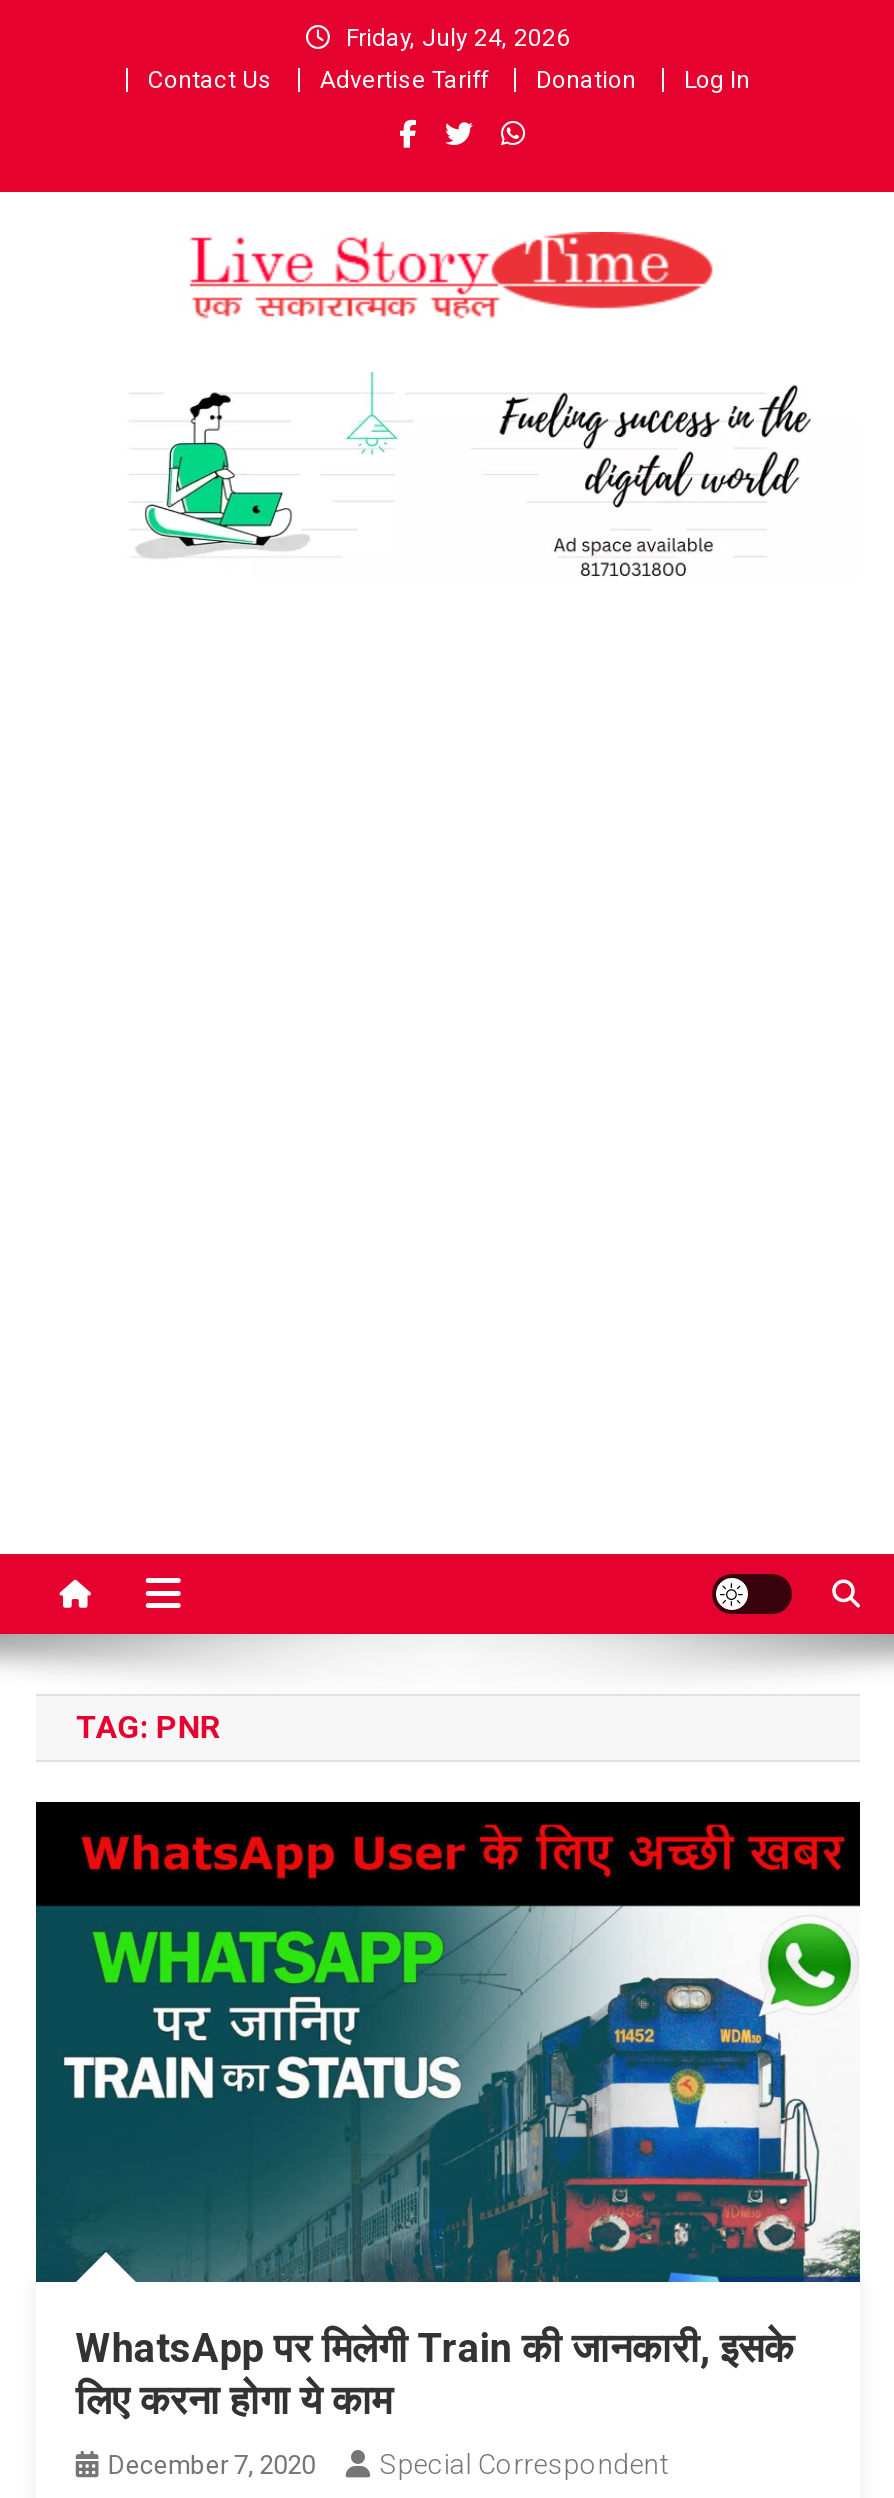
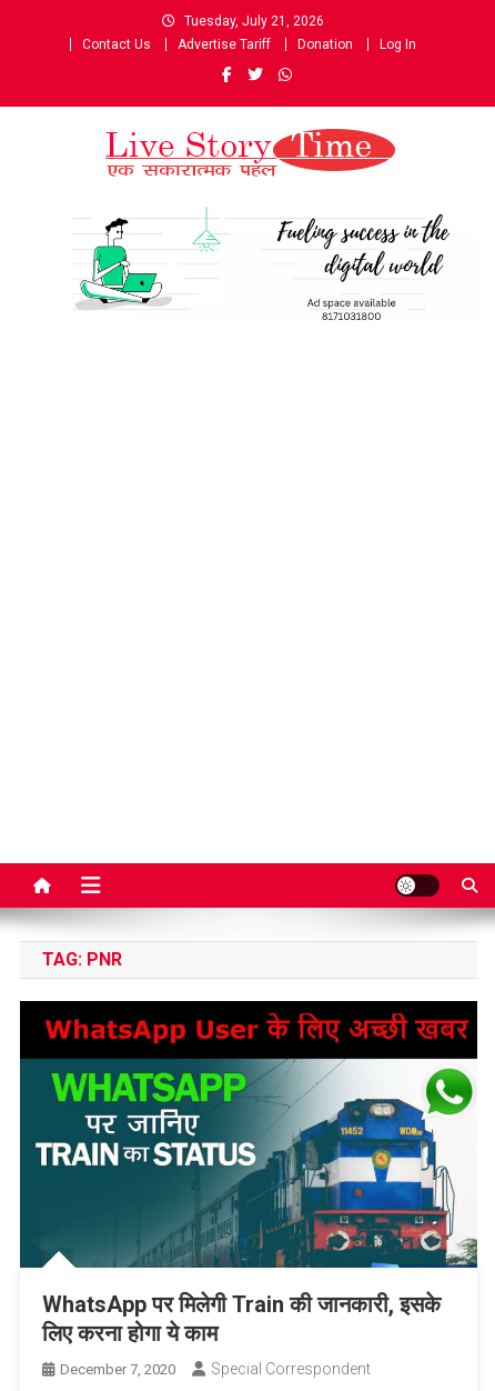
- Friday, July 24, 2026
+ Tuesday, July 21, 2026
